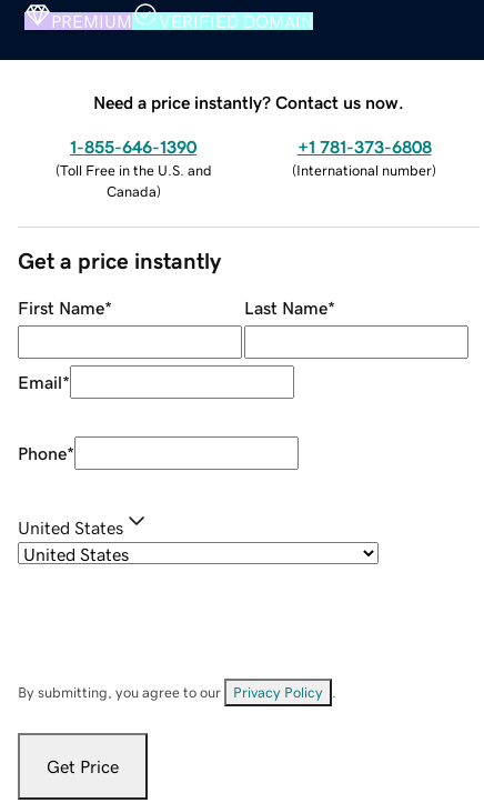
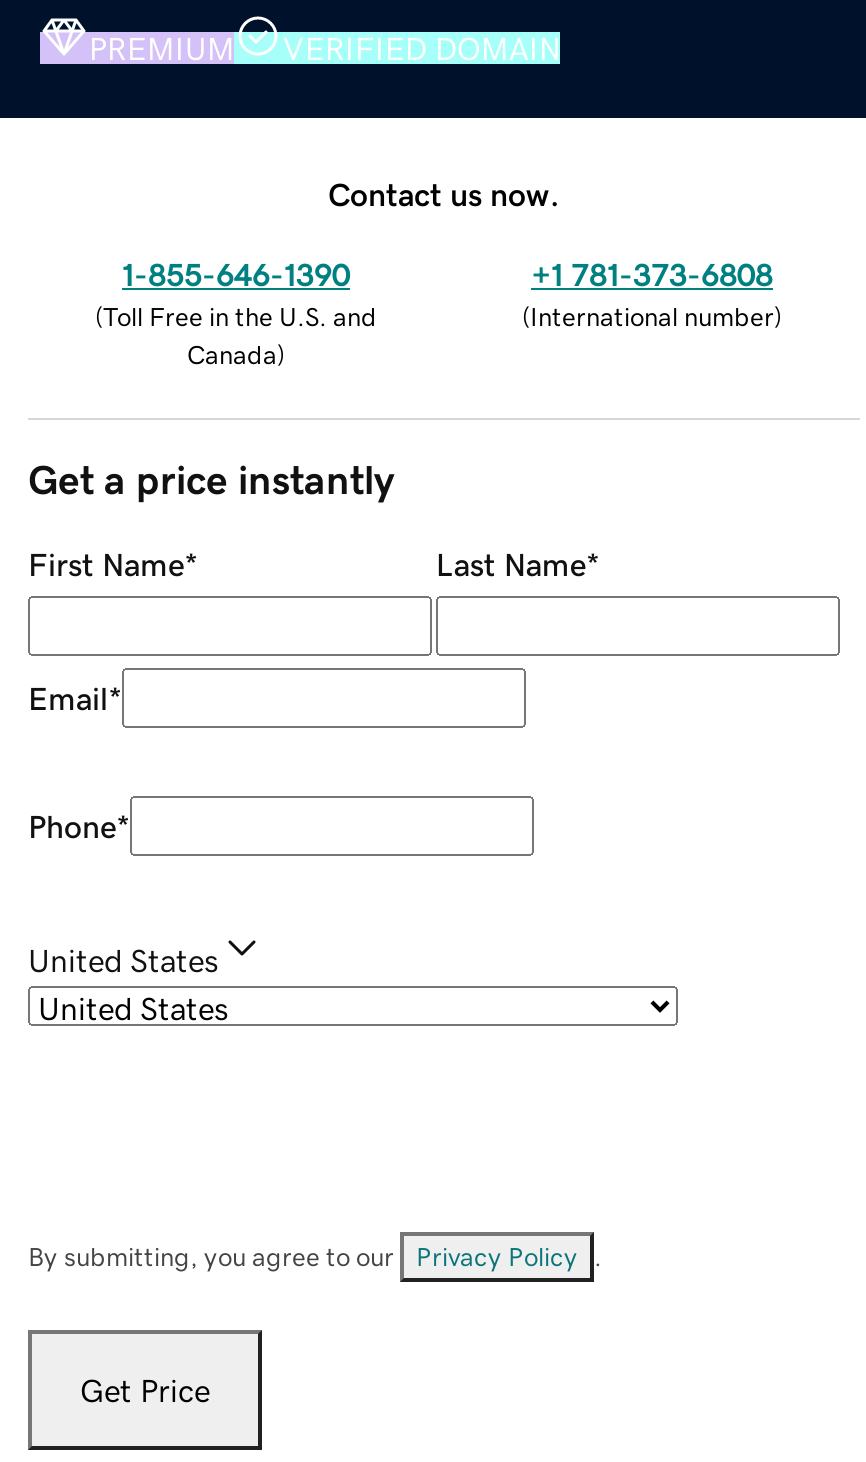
- Need a price instantly? Contact us now.
+ Contact us now.
